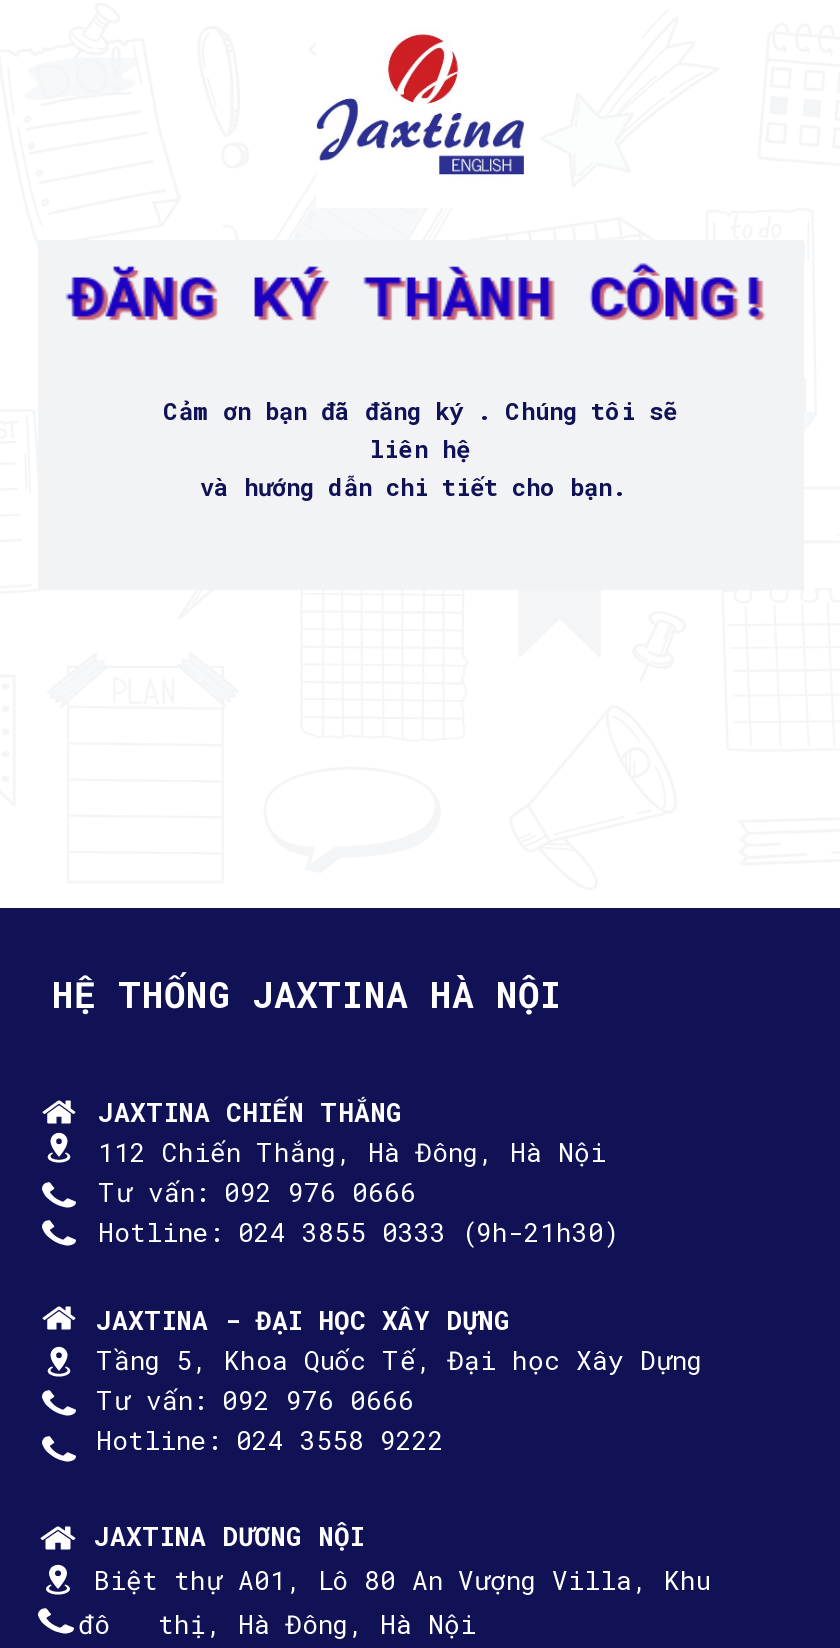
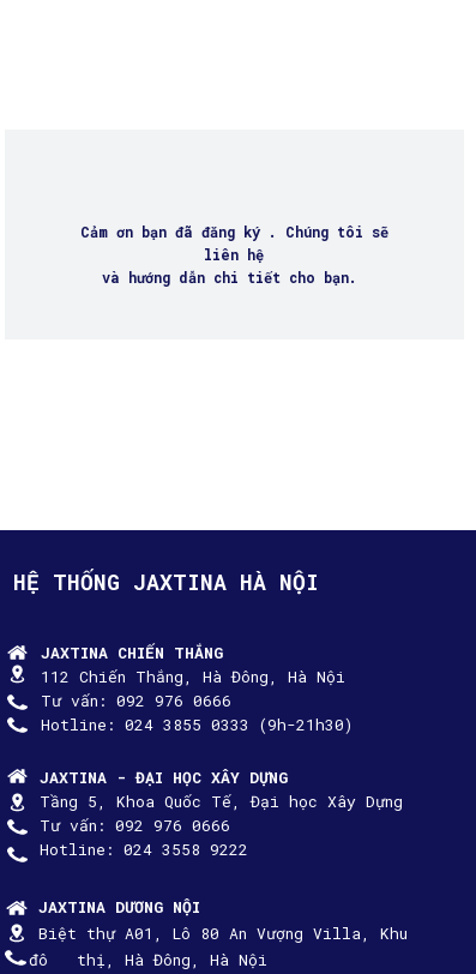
- [image]

- ĐĂNG KÝ THÀNH CÔNG!
